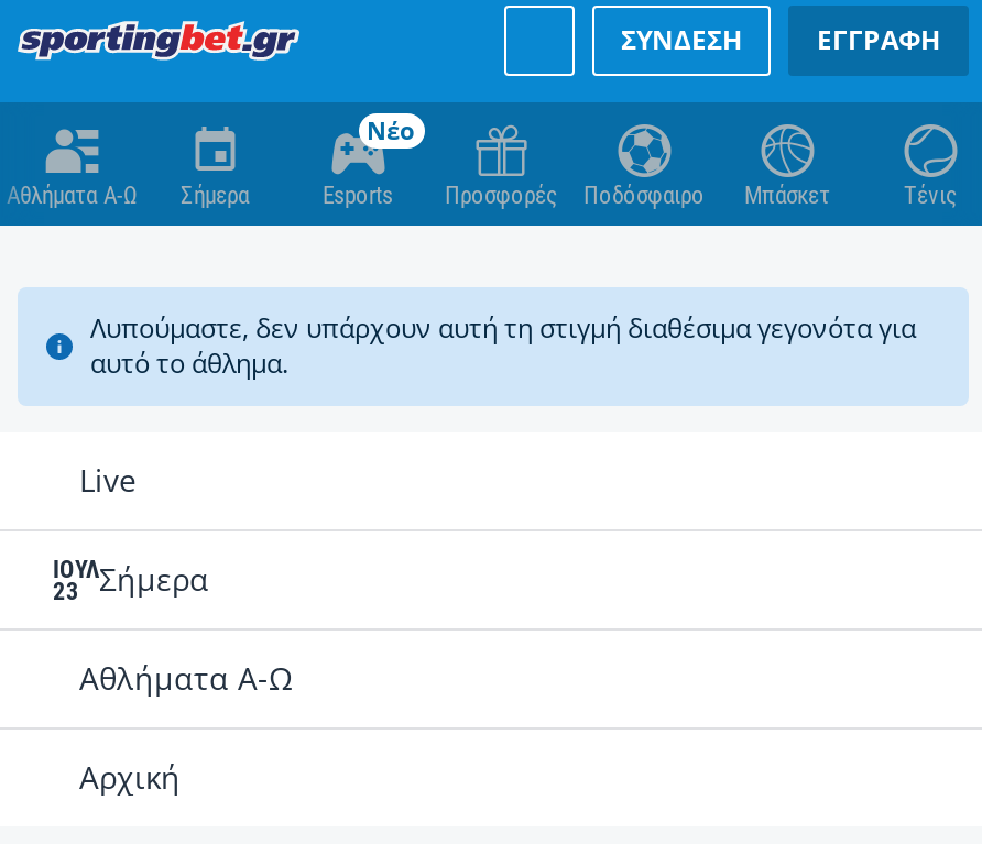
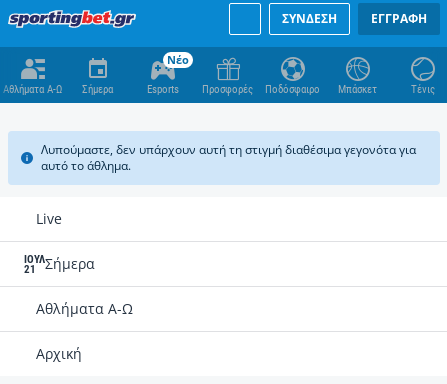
- 23 ΙΟΥΛ Σήμερα
+ 21 ΙΟΥΛ Σήμερα
